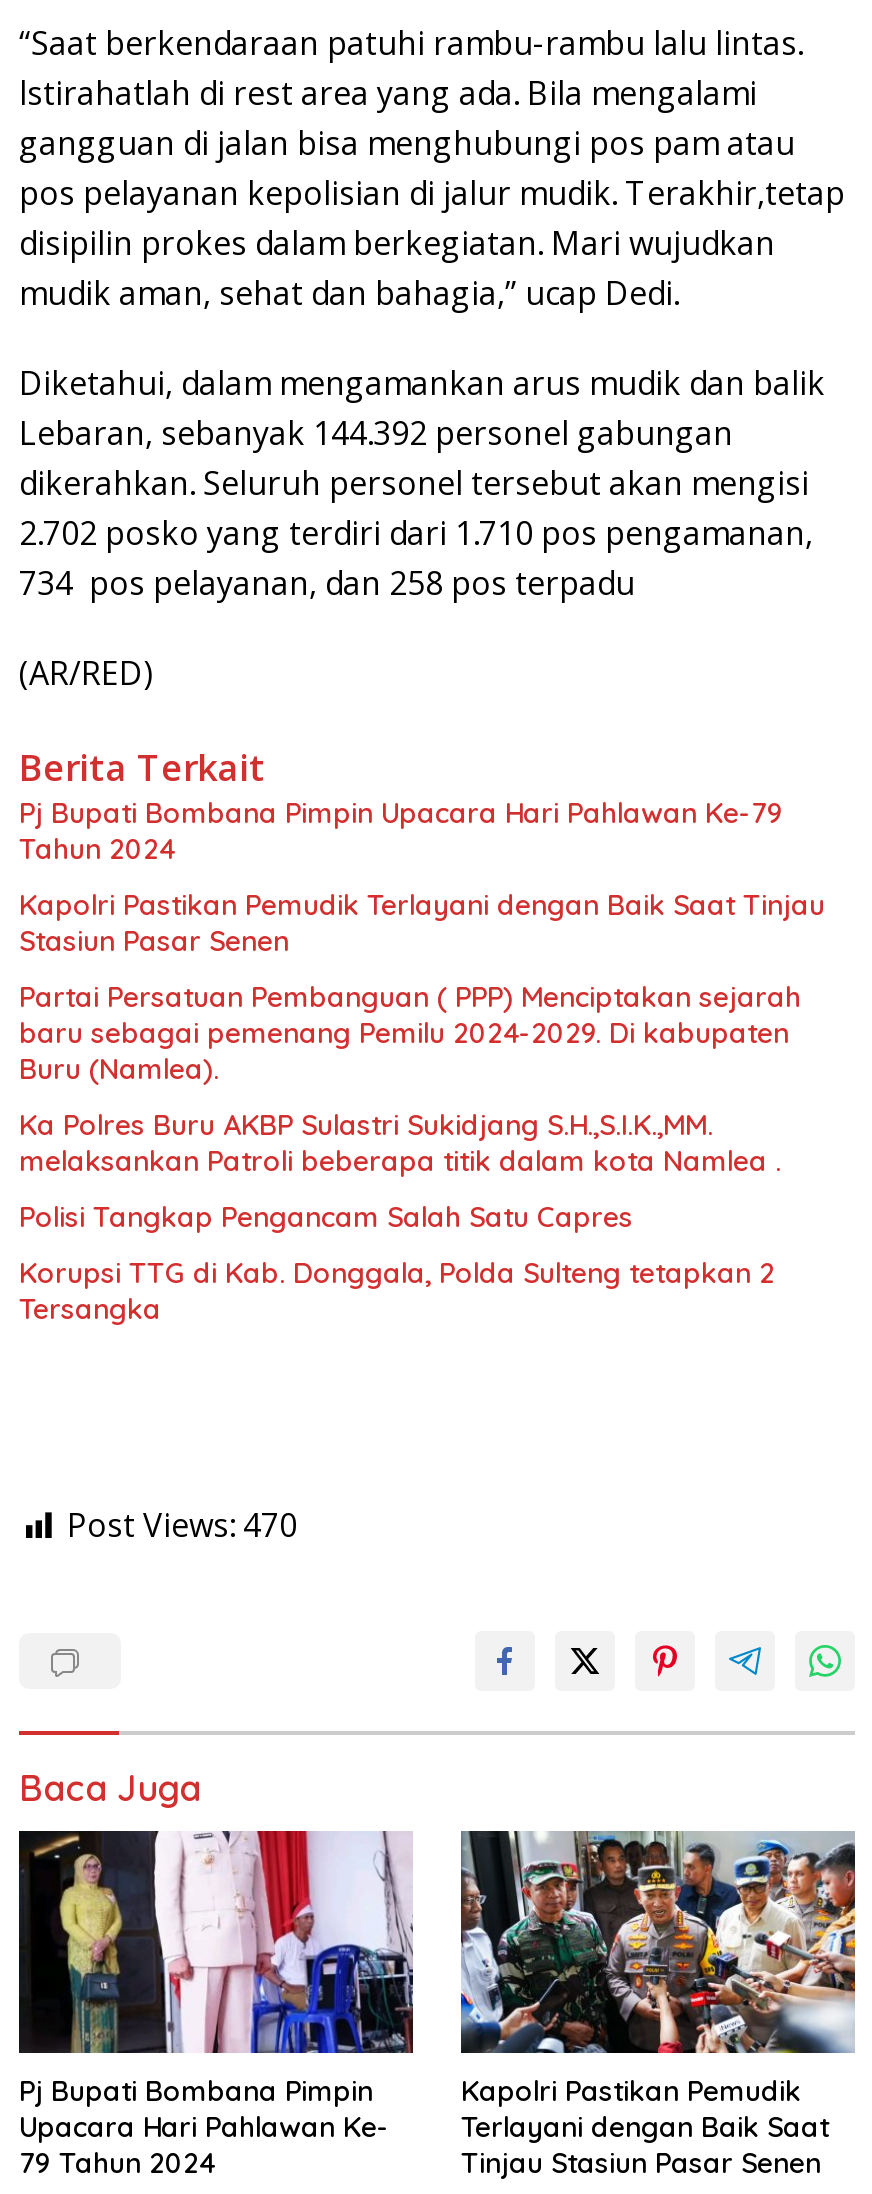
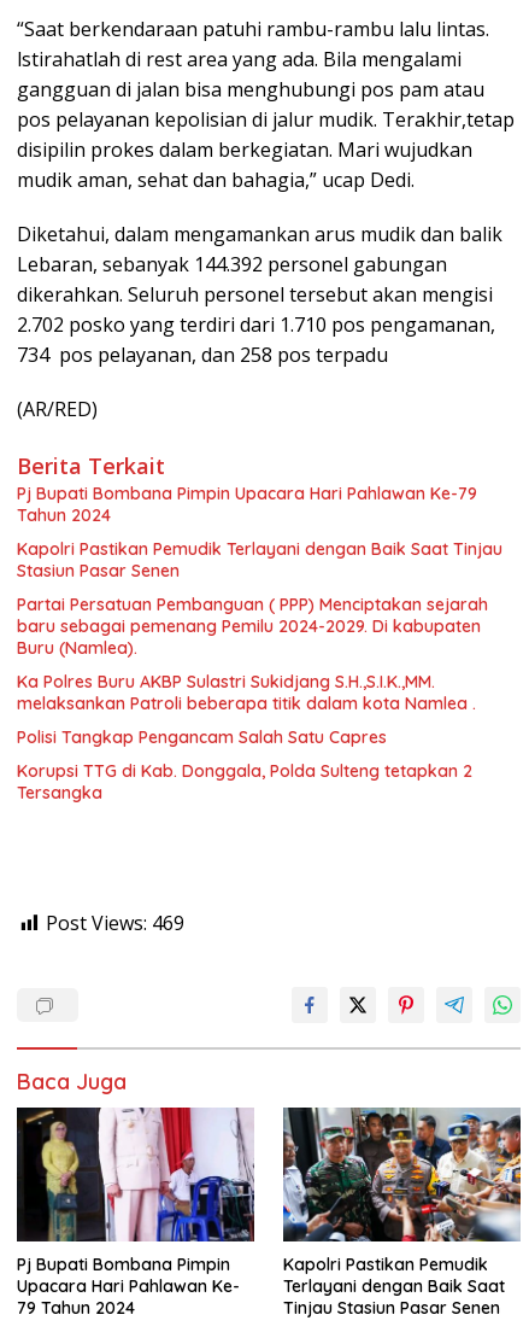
- Post Views: 470
+ Post Views: 469
